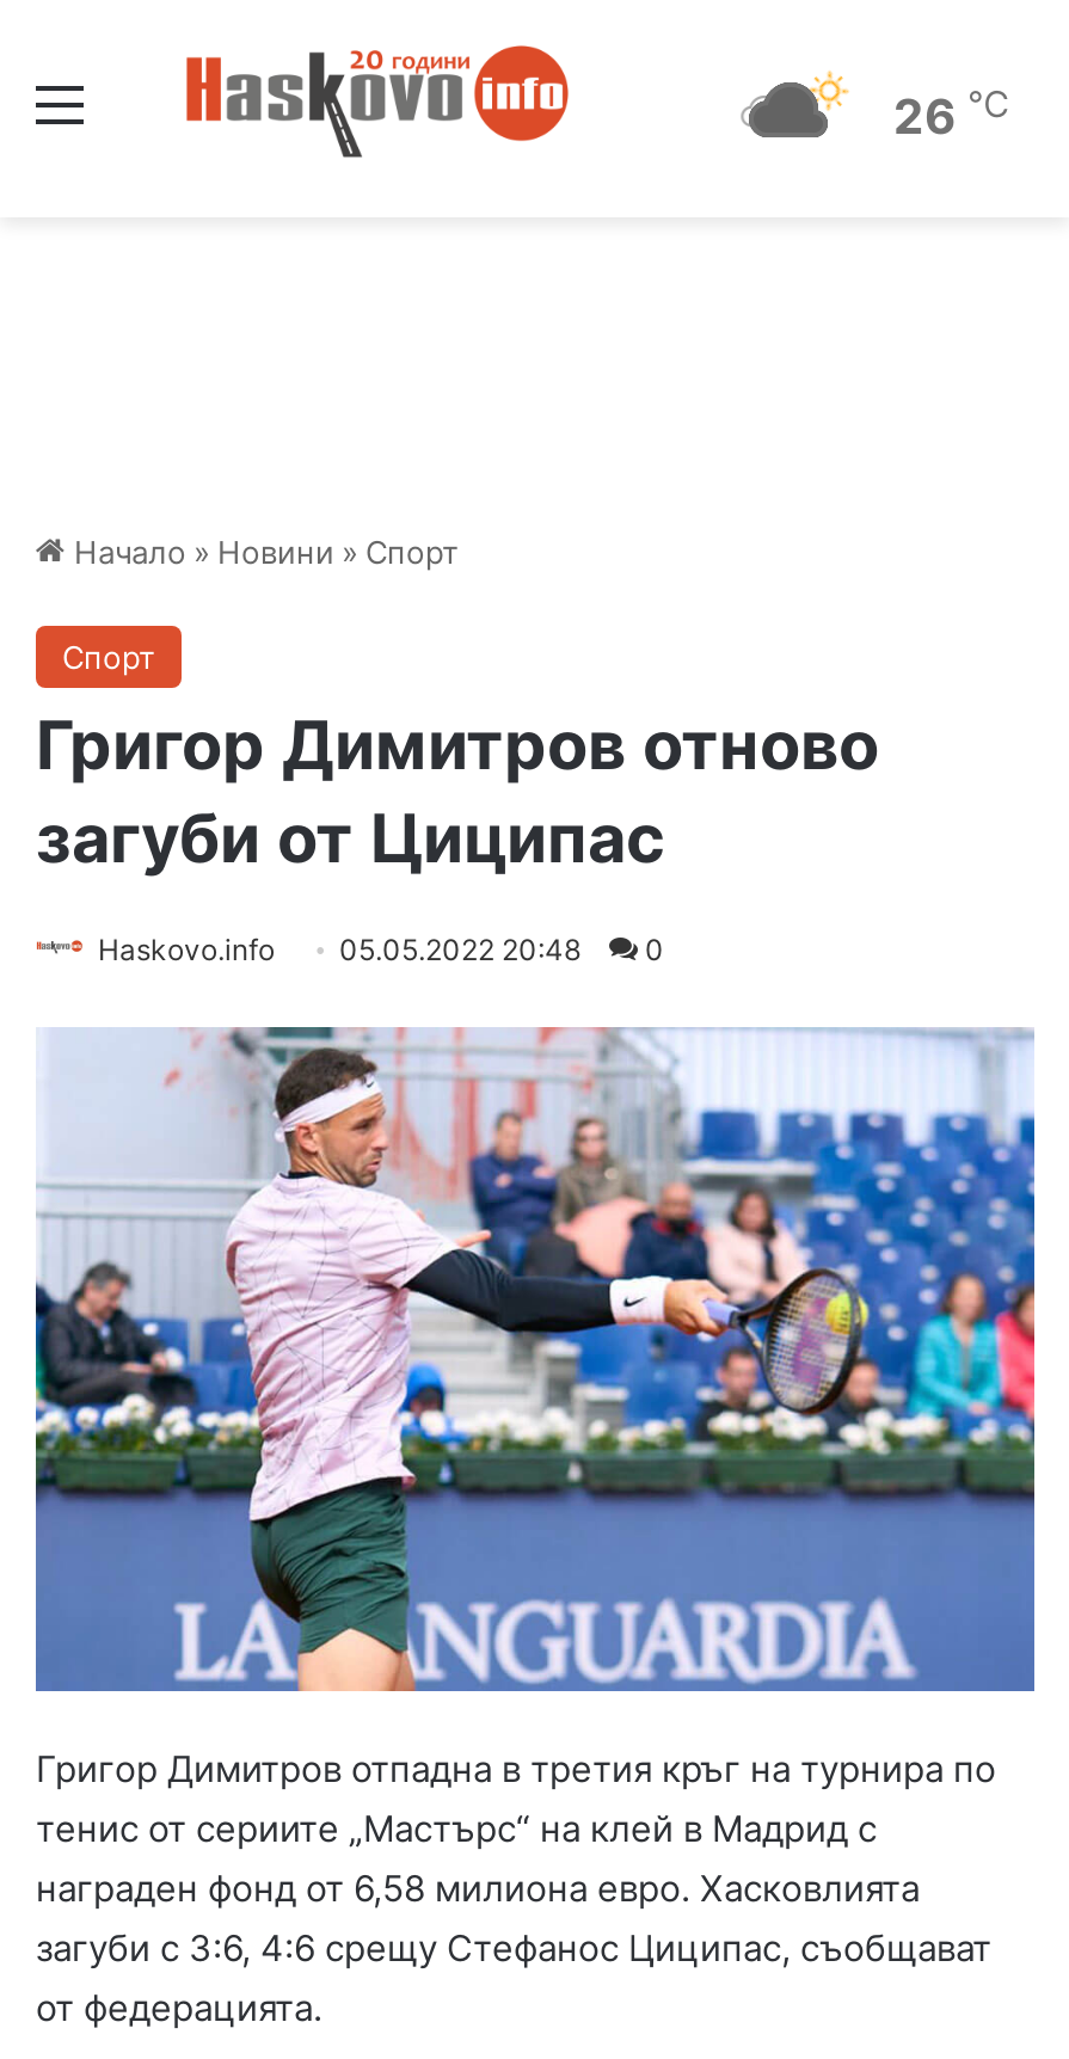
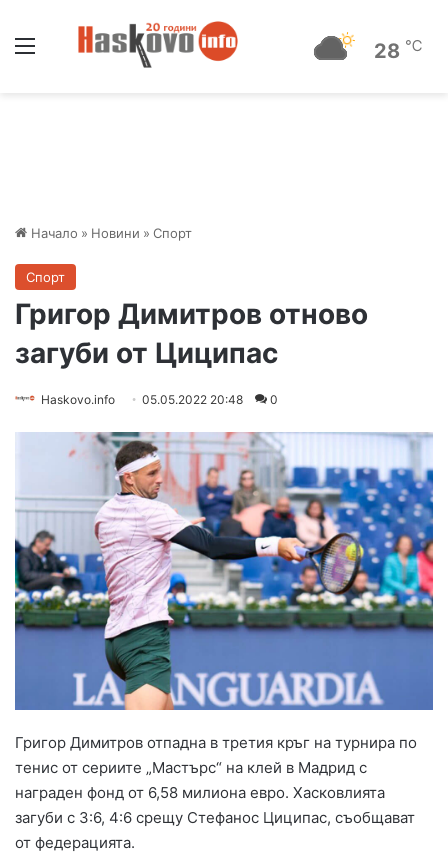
- 26 ℃
+ 28 ℃
